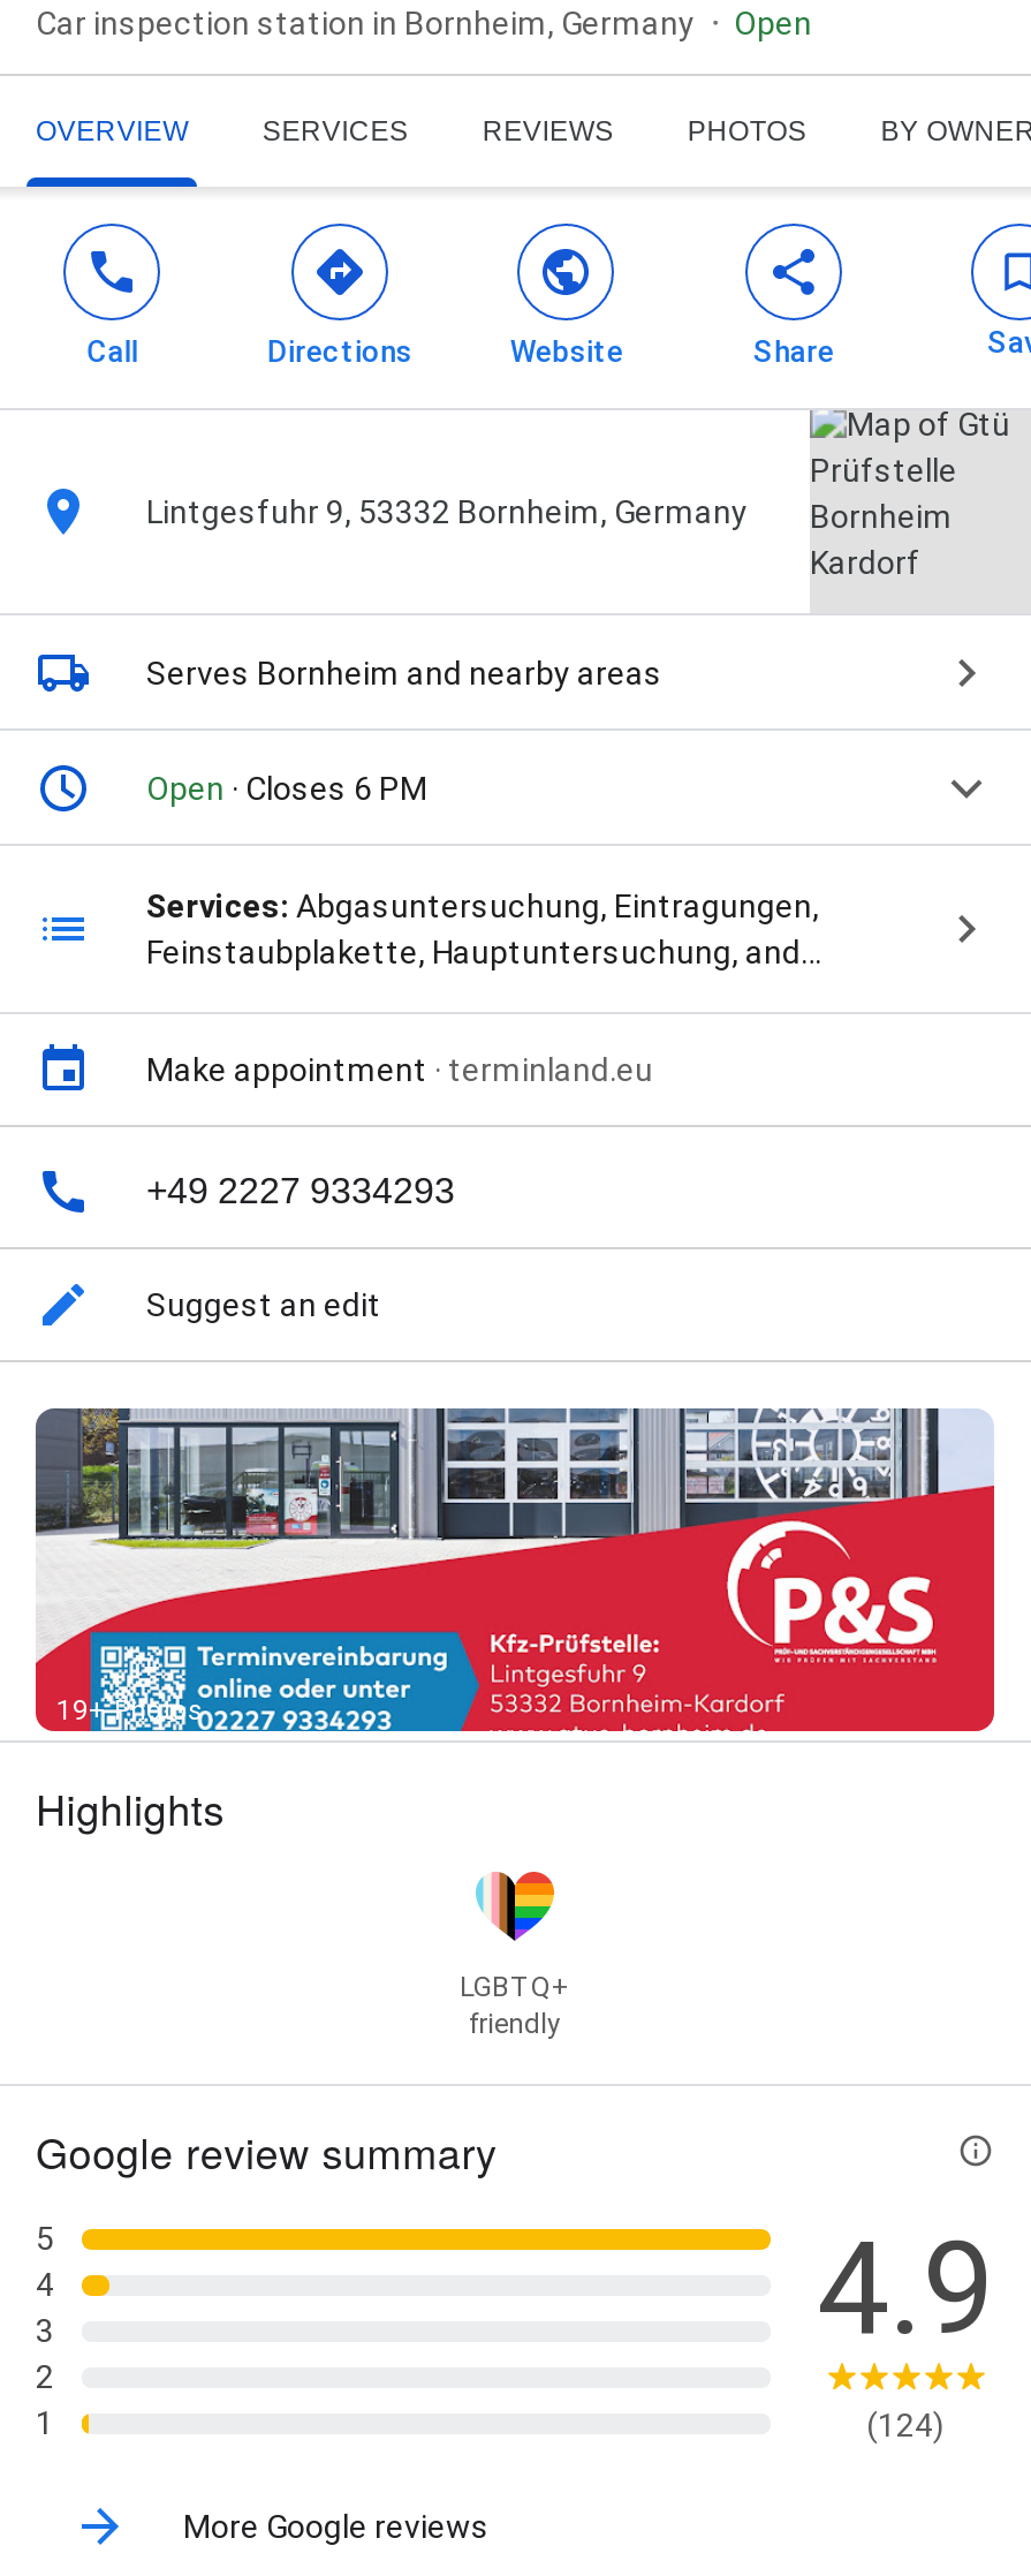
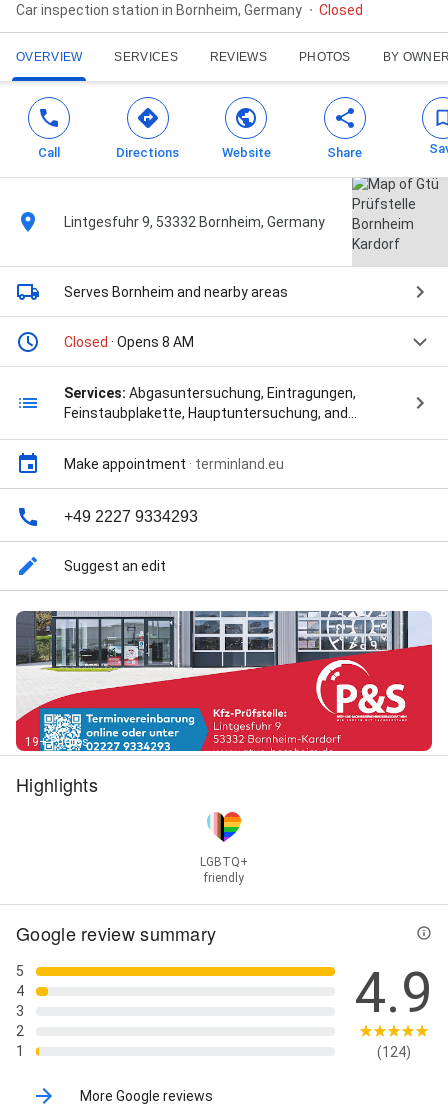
- Open
+ Closed

- Open · Closes 6 PM
+ Closed · Opens 8 AM
